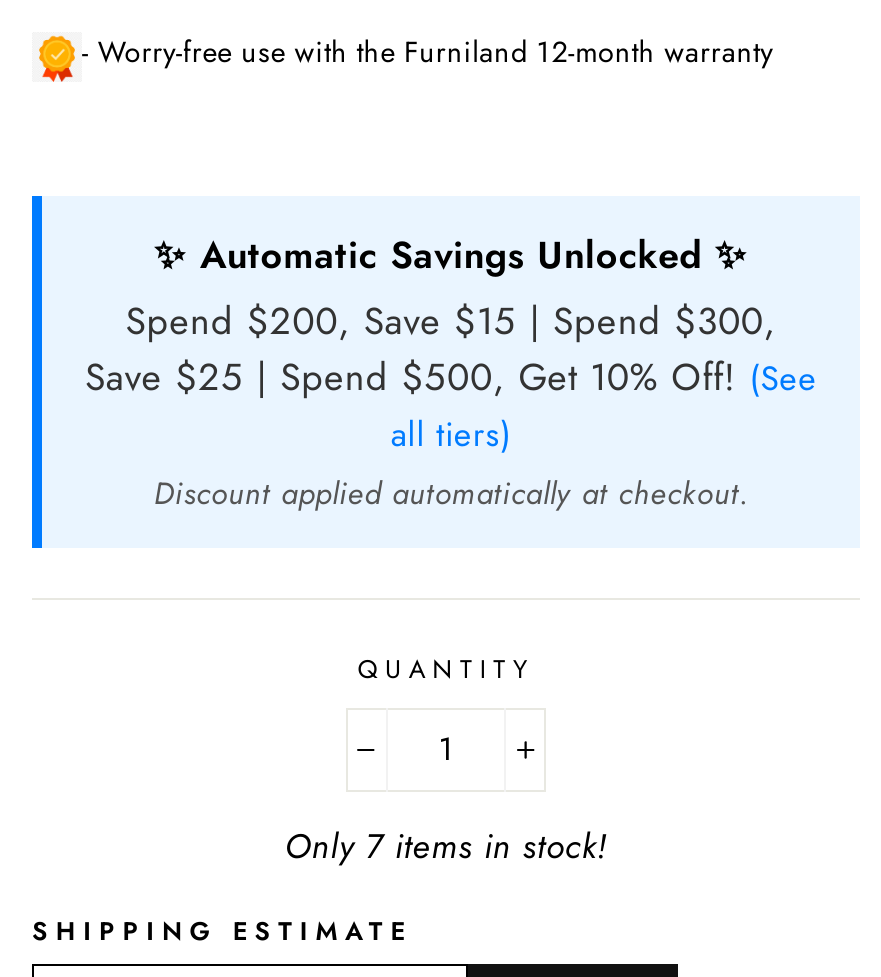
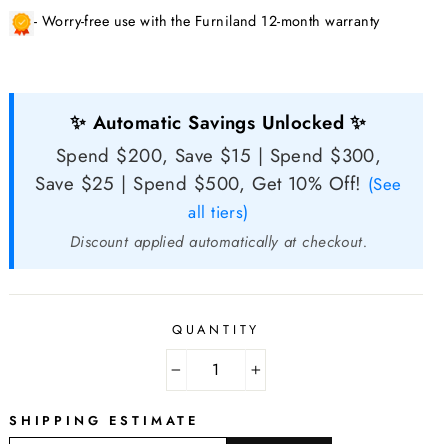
- Only 7 items in stock!
